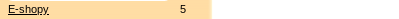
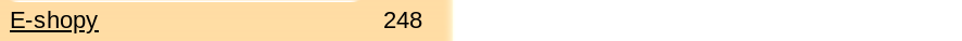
- 5
+ 248
